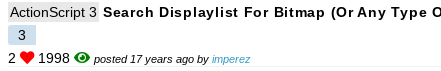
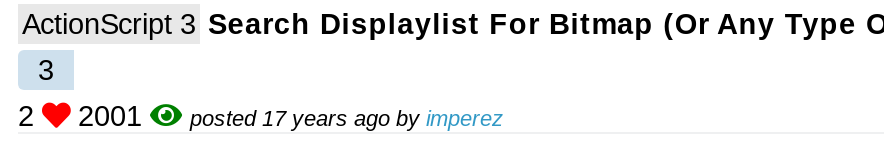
- 2 1998 posted 17 years ago by imperez
+ 2 2001 posted 17 years ago by imperez
